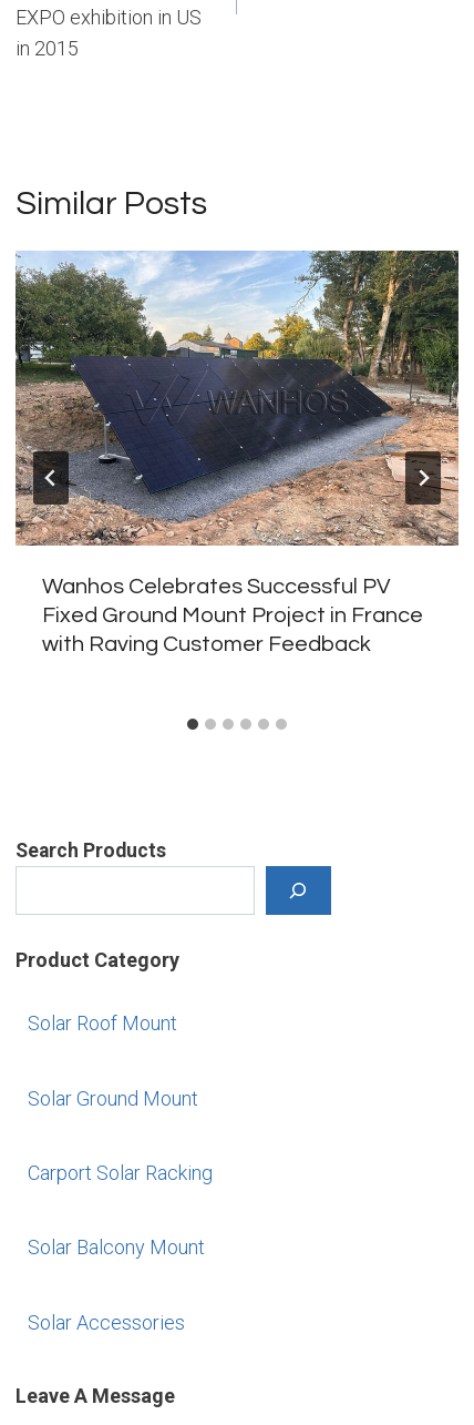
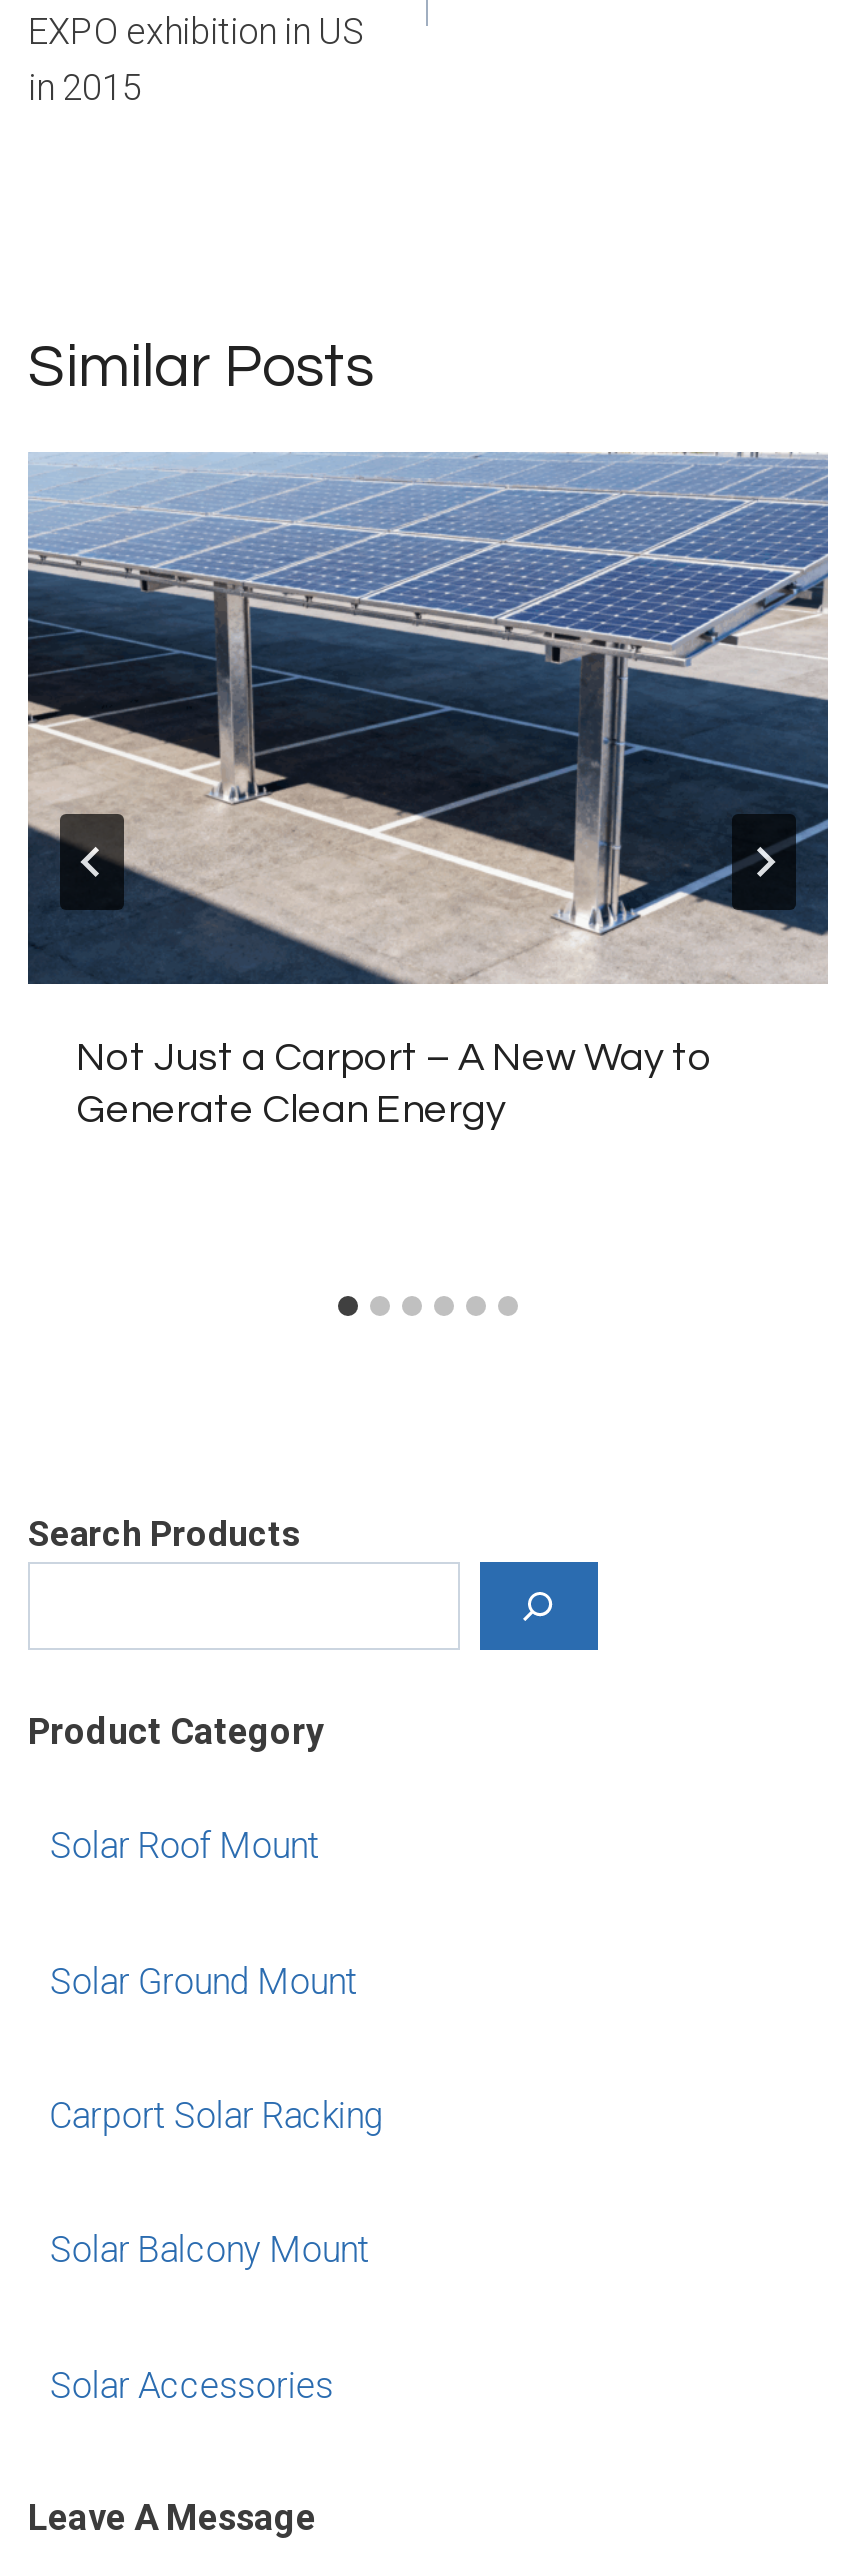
- [image]
- Wanhos Celebrates Successful PV
- Fixed Ground Mount Project in France
- with Raving Customer Feedback
+ [image]
+ Not Just a Carport – A New Way to
+ Generate Clean Energy
